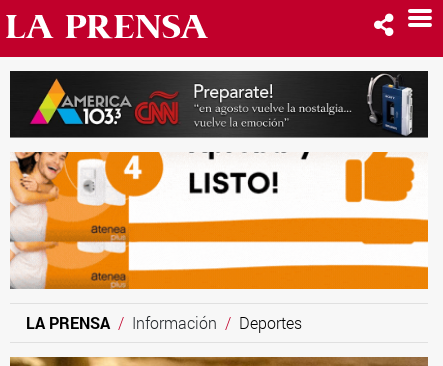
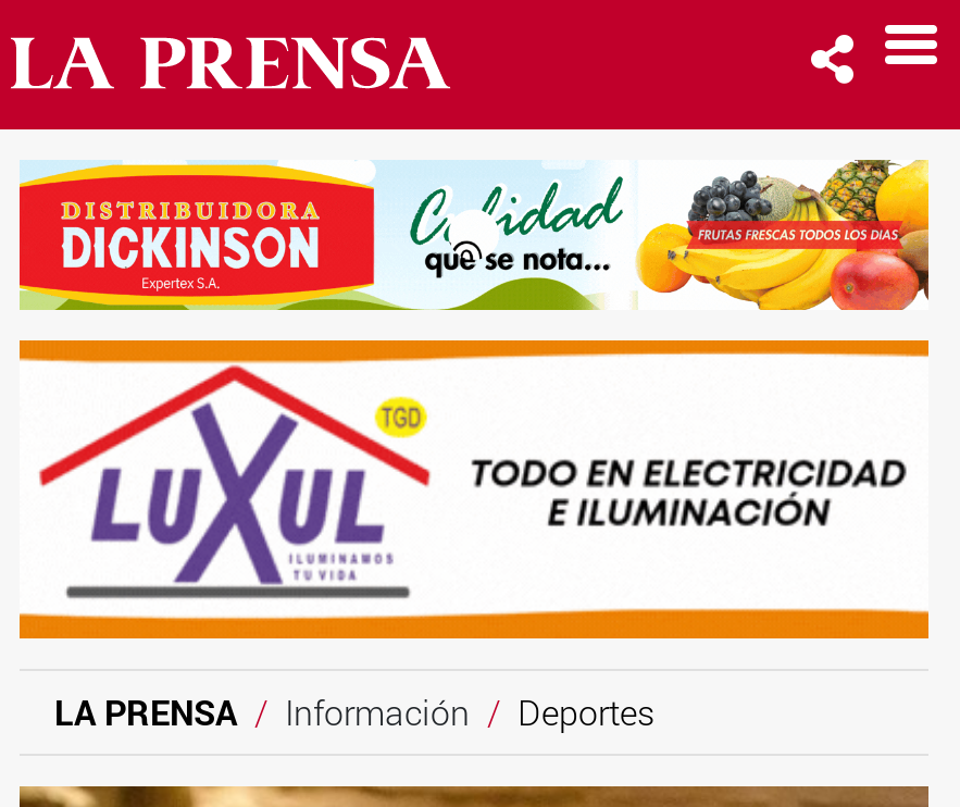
- [image]
+ [image]

- [image]
+ [image]
